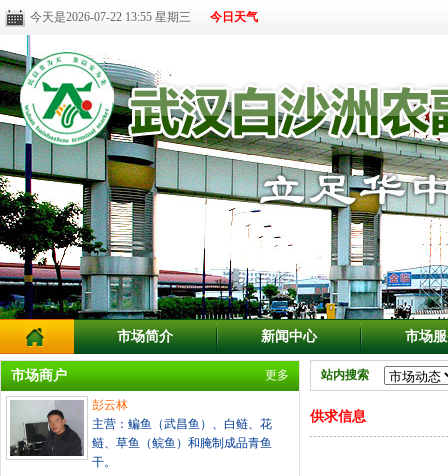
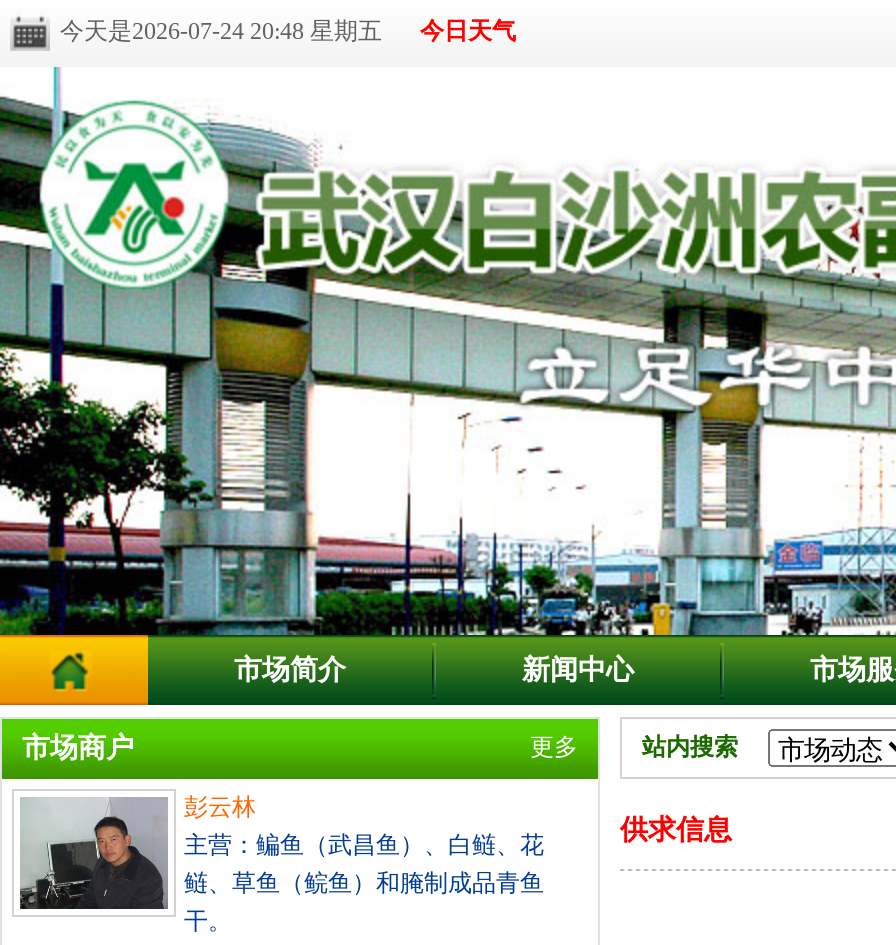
- 今天是2026-07-22 13:55 星期三
+ 今天是2026-07-24 20:48 星期五
